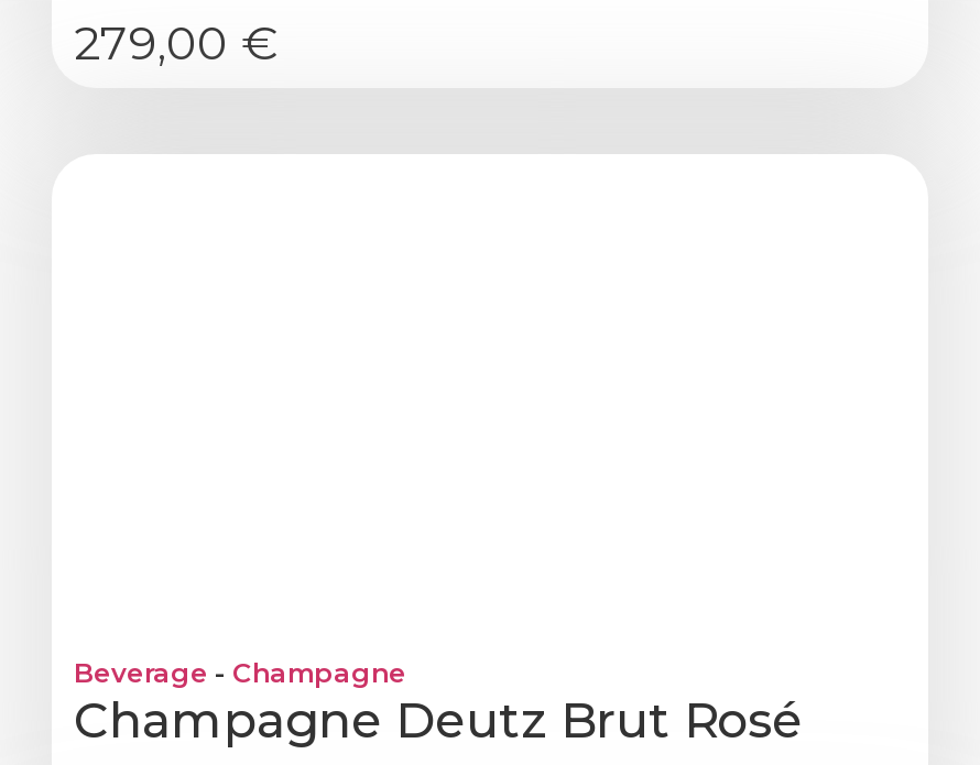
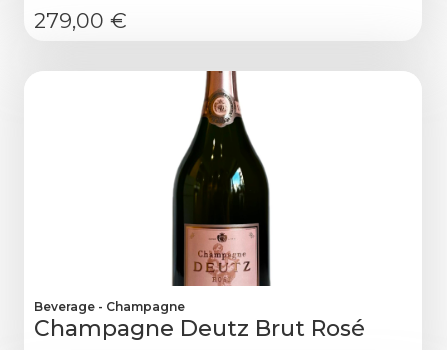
+ [image]
